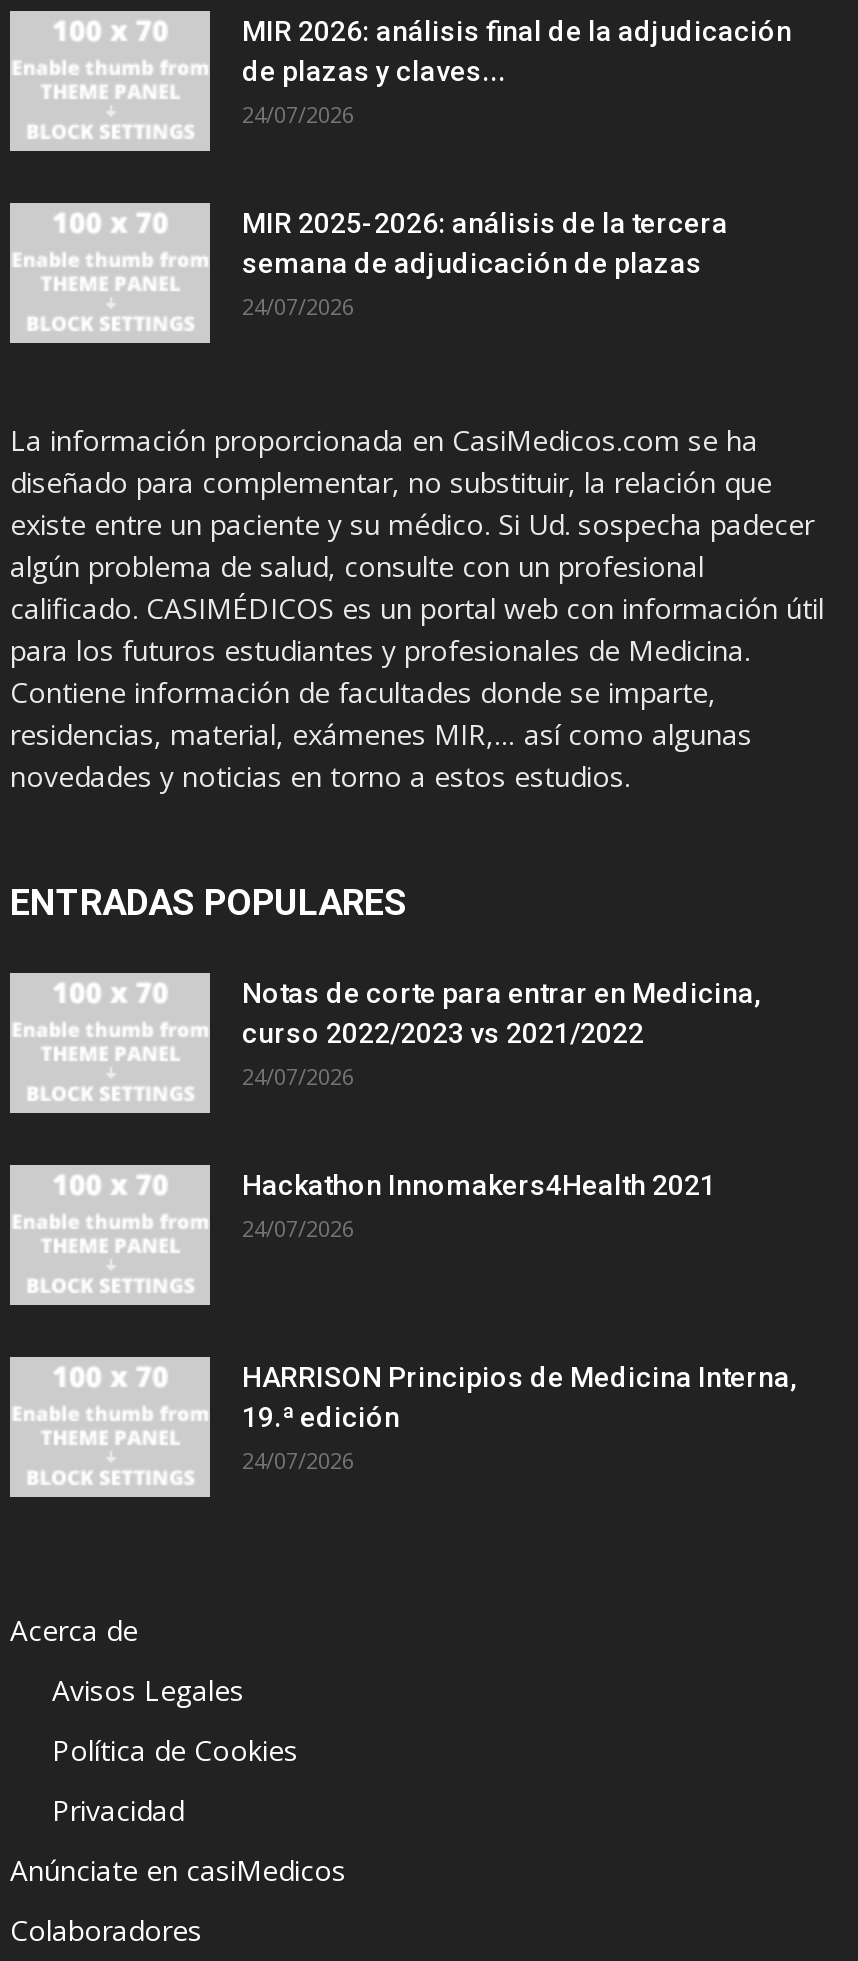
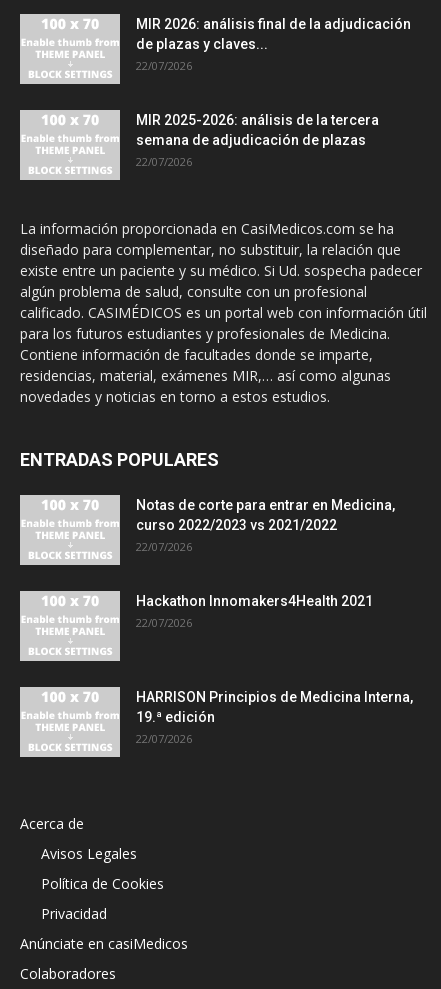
- 24/07/2026
+ 22/07/2026

- 24/07/2026
+ 22/07/2026

- 24/07/2026
+ 22/07/2026

- 24/07/2026
+ 22/07/2026

- 24/07/2026
+ 22/07/2026
